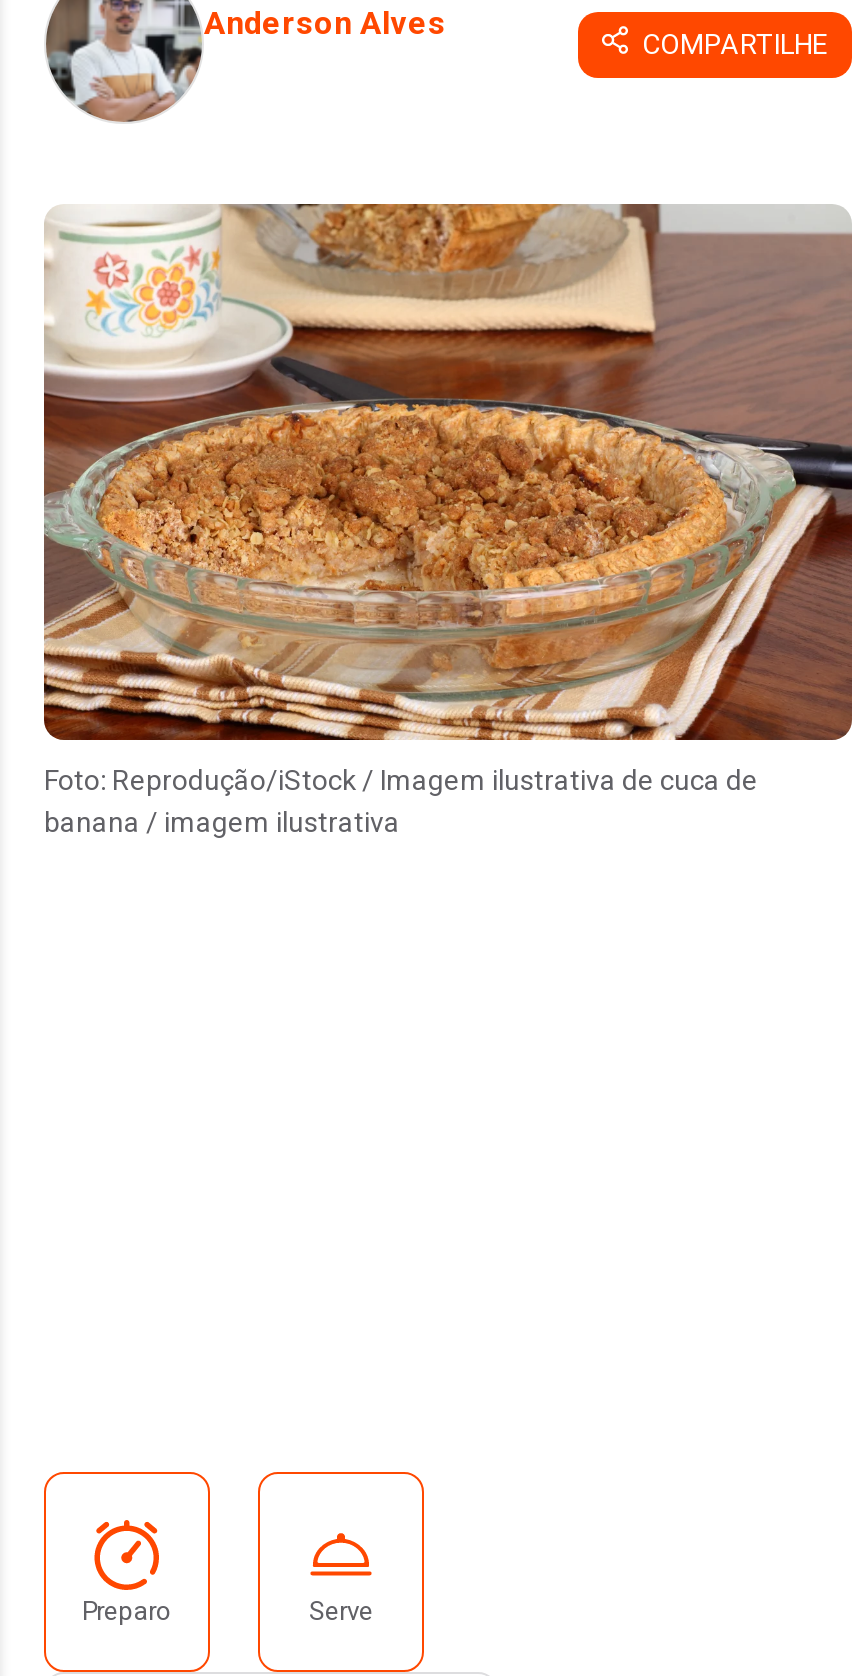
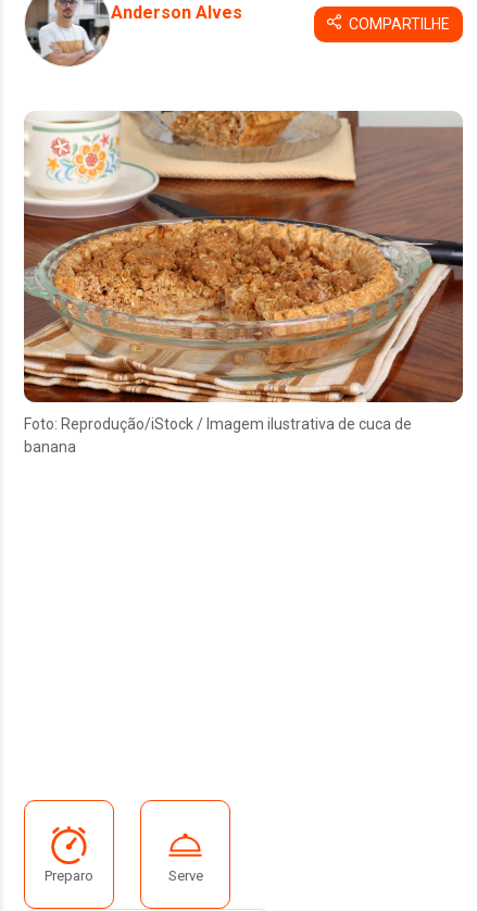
- banana / imagem ilustrativa
+ banana
